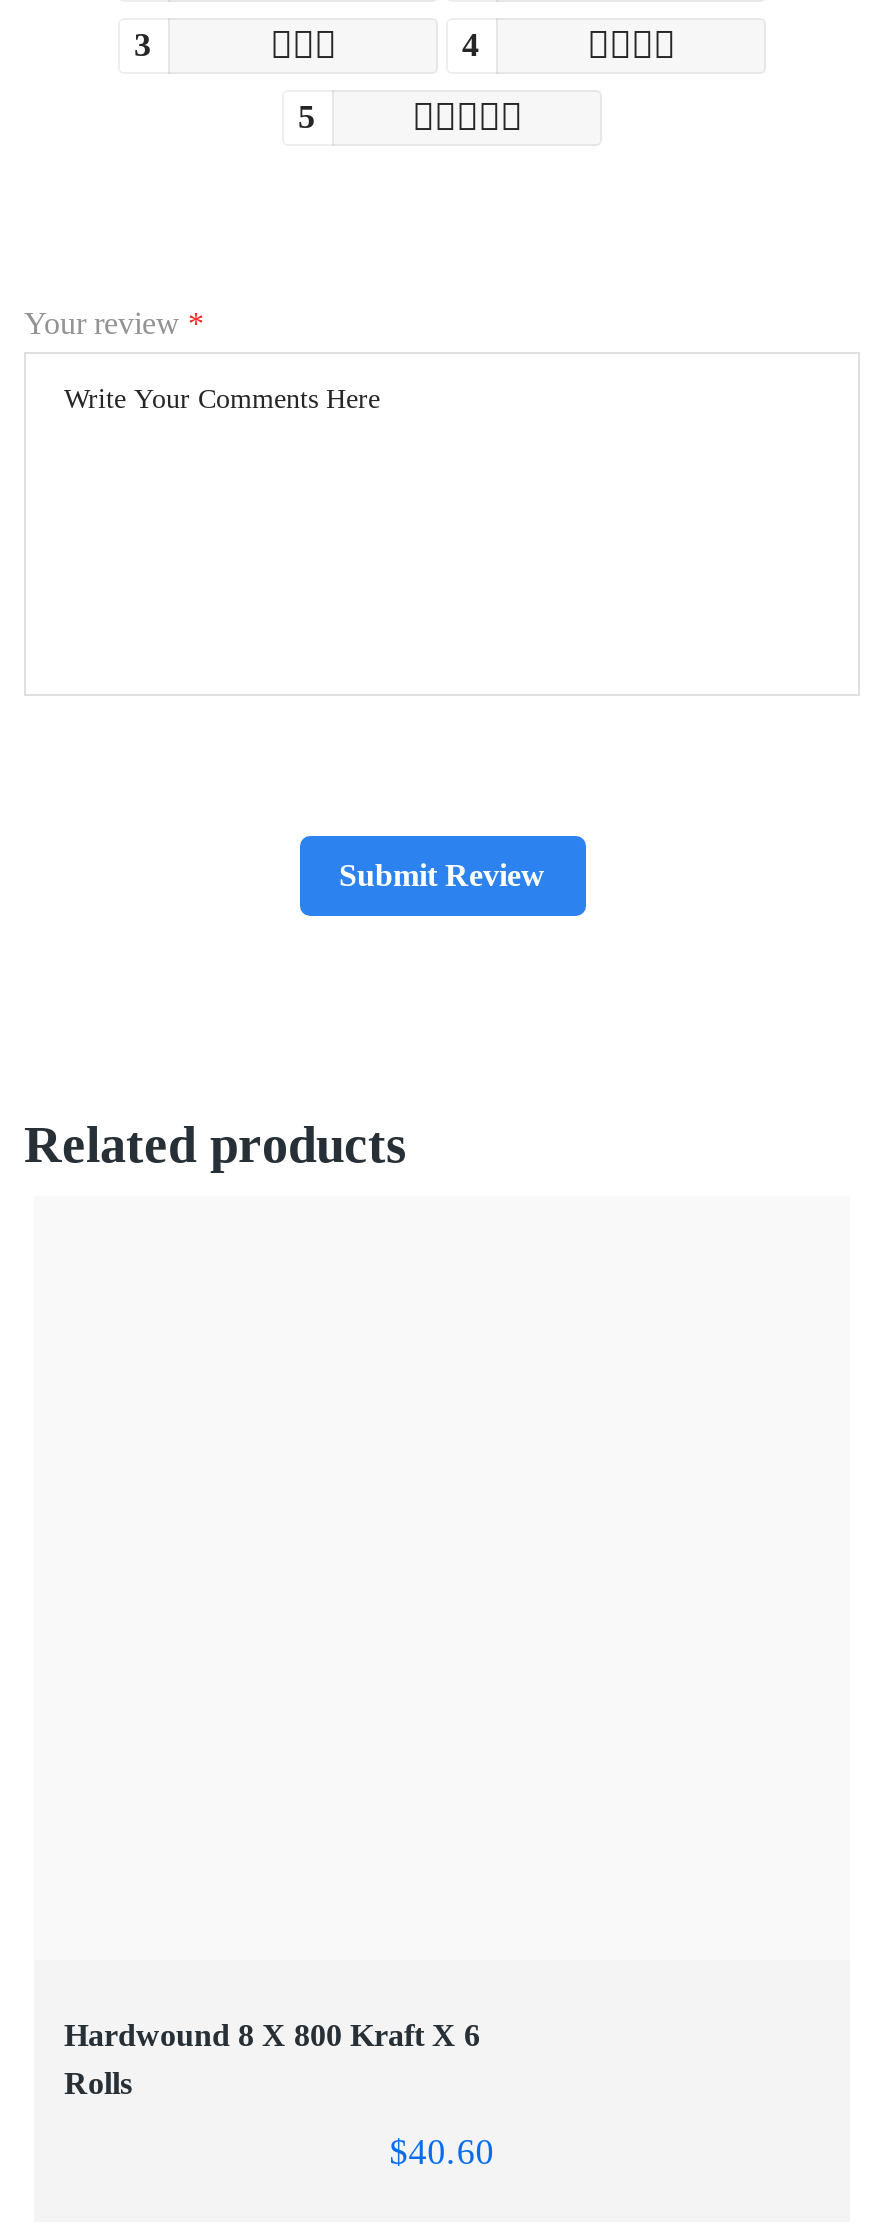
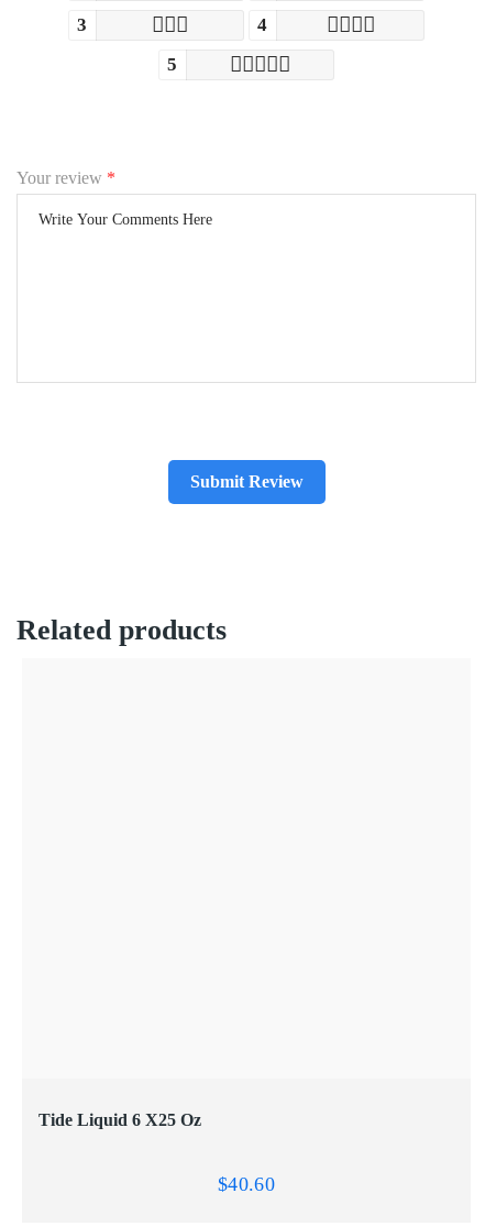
- Hardwound 8 X 800 Kraft X 6
- Rolls
+ Tide Liquid 6 X25 Oz
